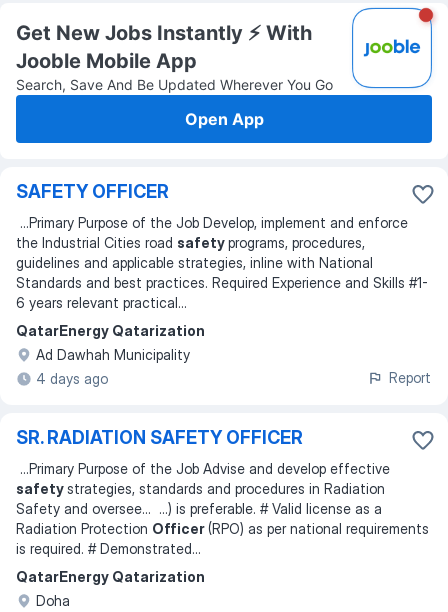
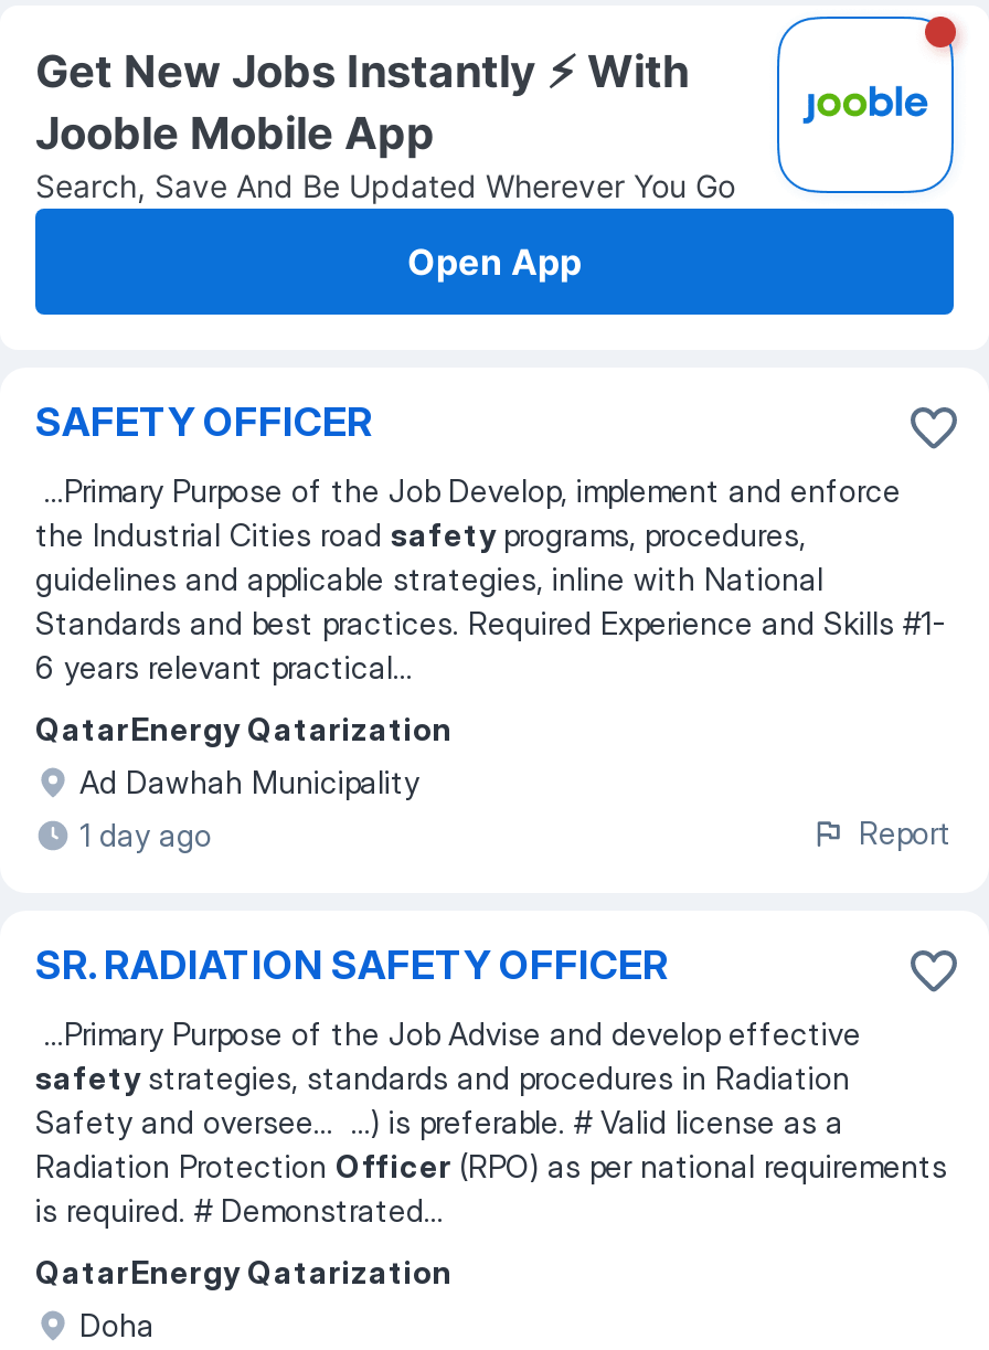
- 4 days ago
+ 1 day ago
